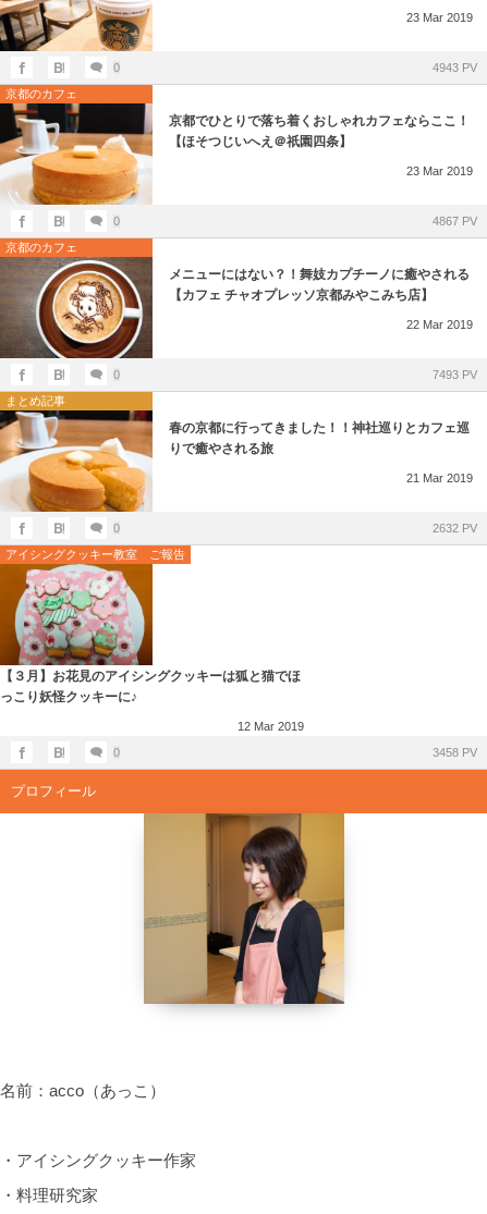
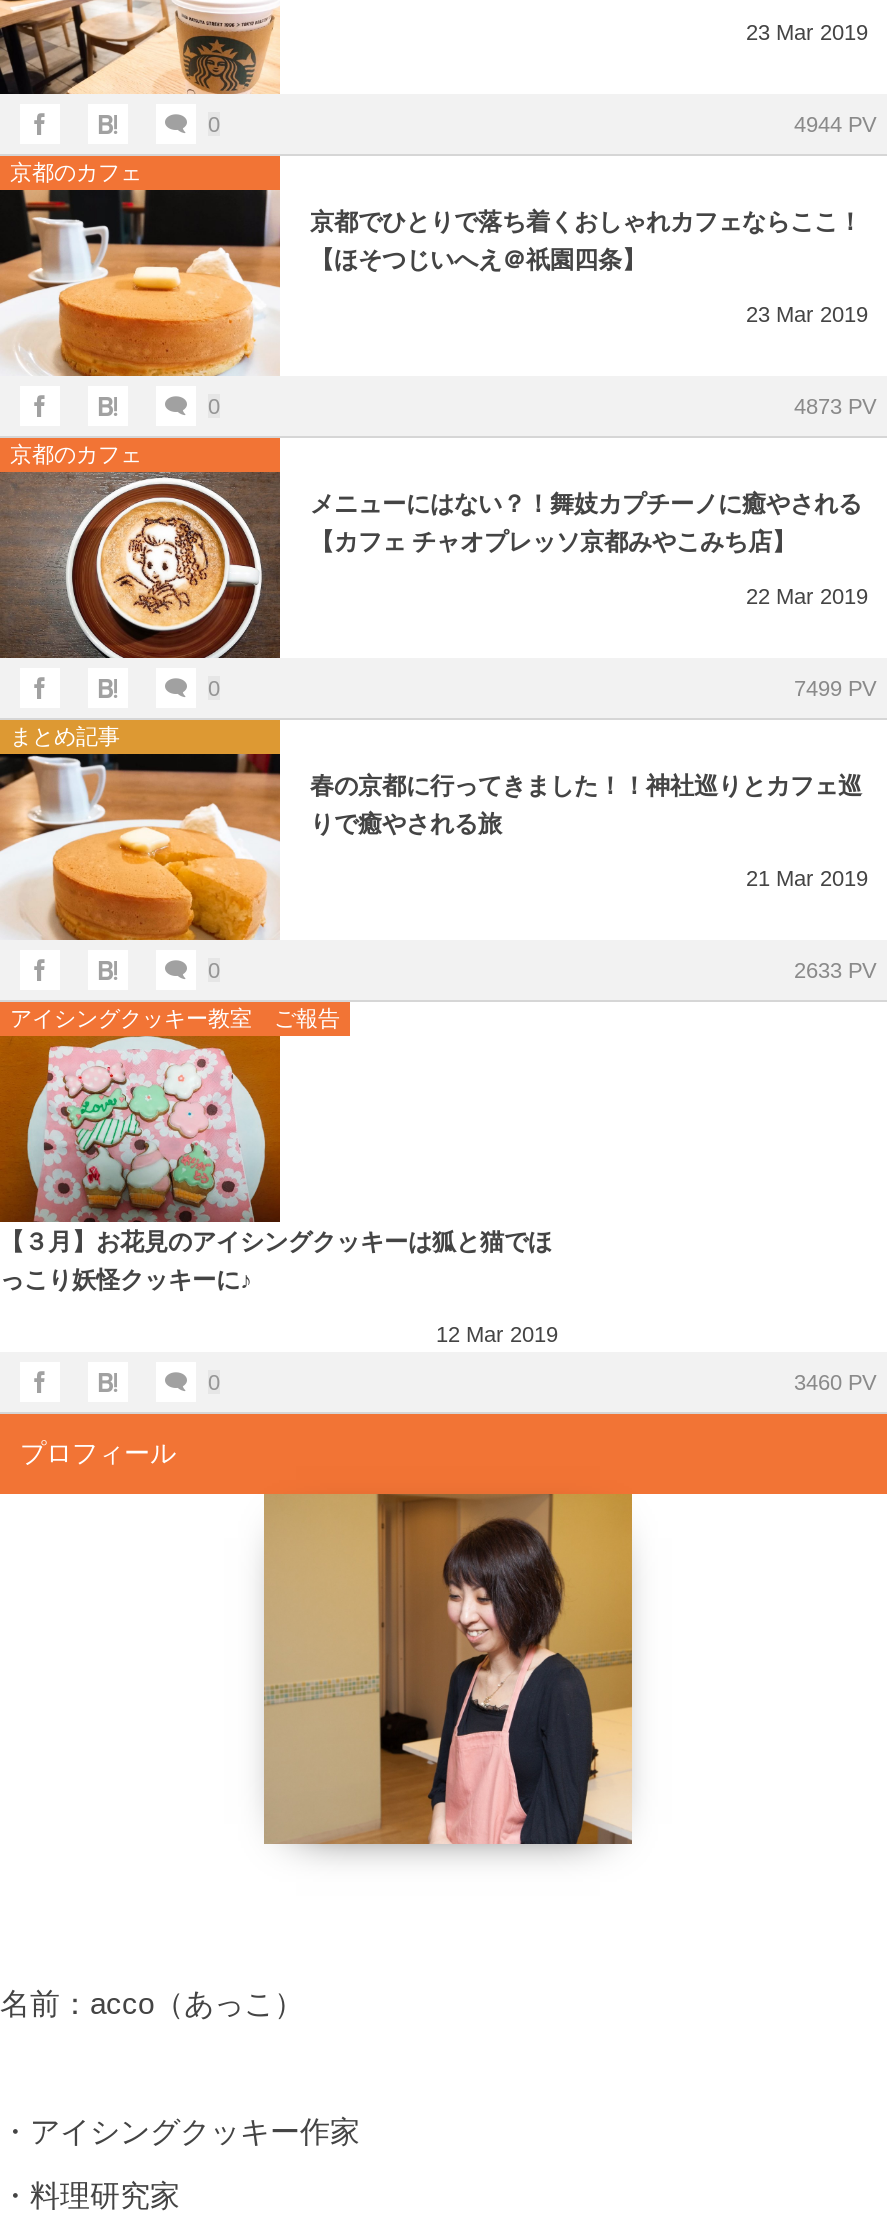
- 4943 PV
+ 4944 PV

- 4867 PV
+ 4873 PV

- 7493 PV
+ 7499 PV

- 2632 PV
+ 2633 PV

- 3458 PV
+ 3460 PV
